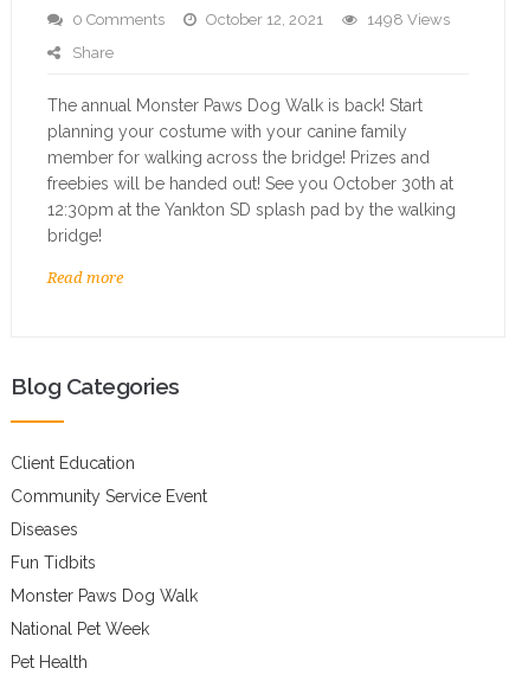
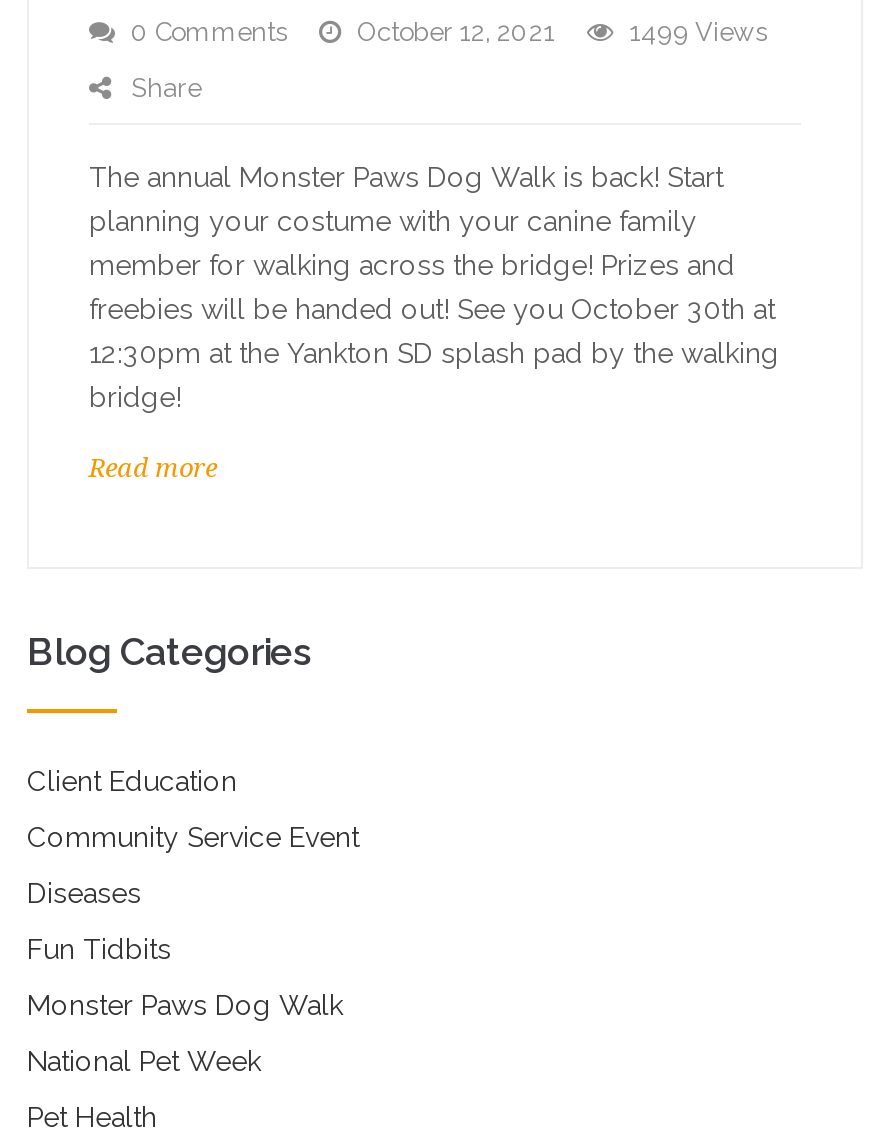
- 1498 Views
+ 1499 Views
